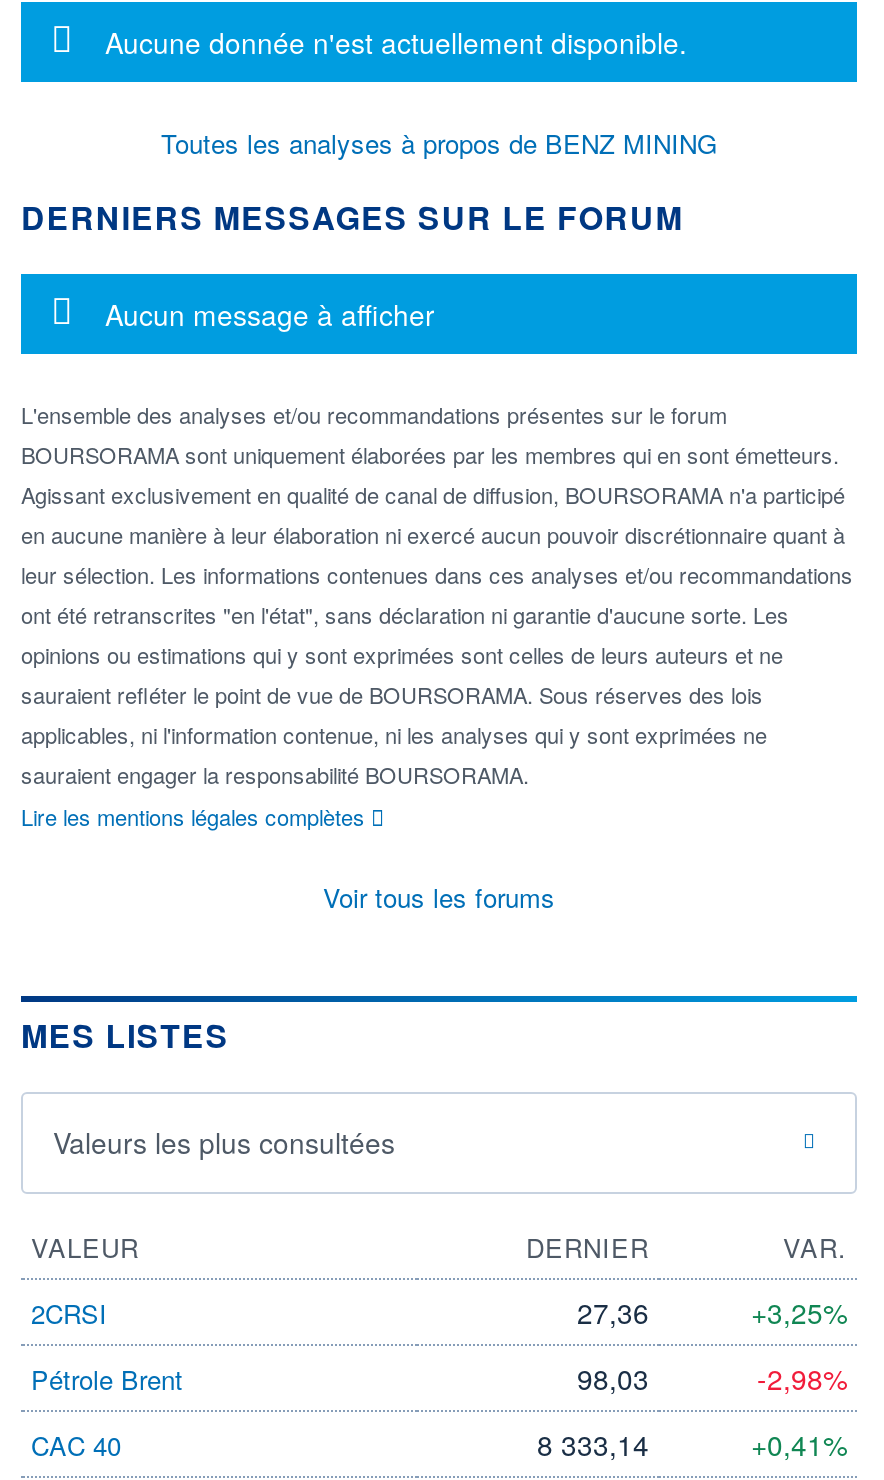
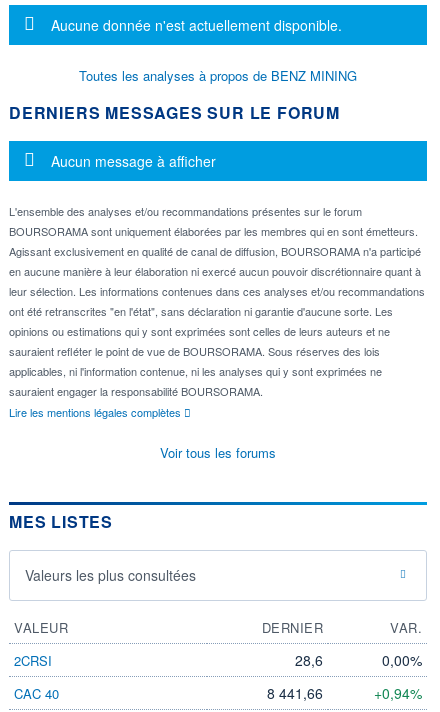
- 27,36
- +3,25%
- Pétrole Brent
- 98,03
- -2,98%
+ 28,6
+ 0,00%

- 8 333,14
- +0,41%
+ 8 441,66
+ +0,94%
